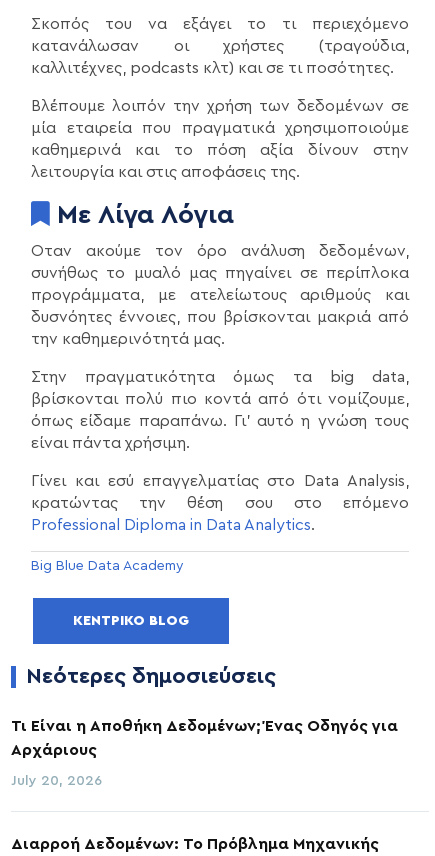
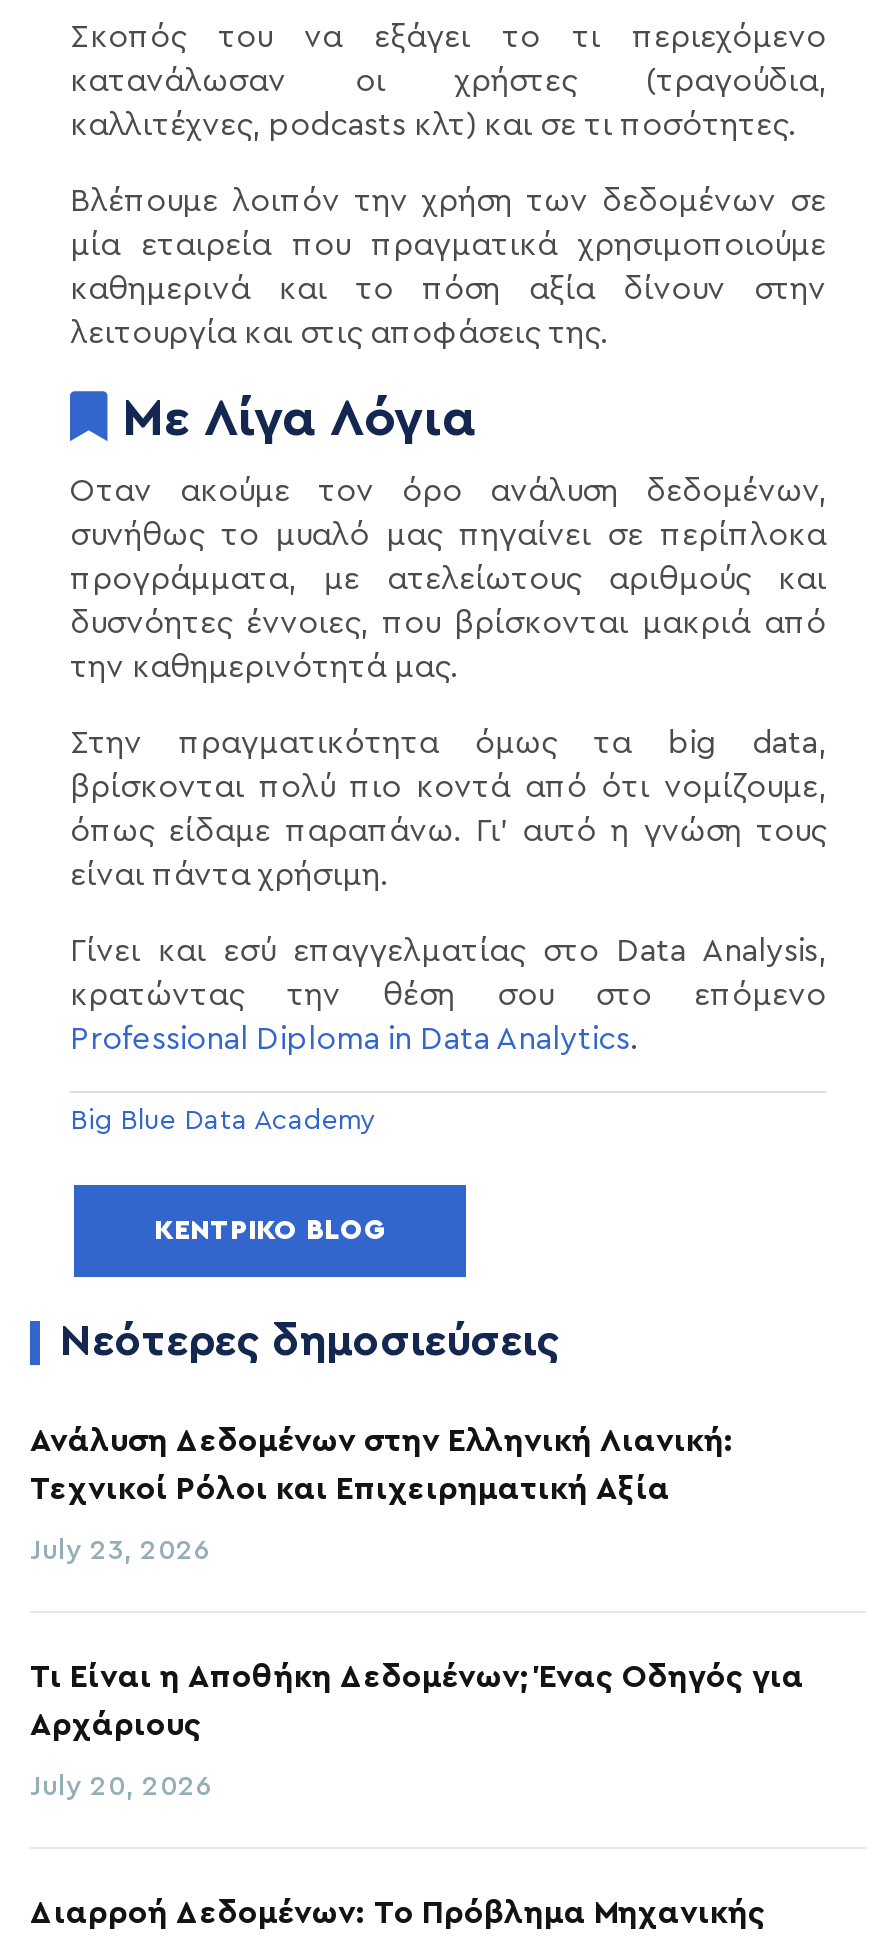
+ Ανάλυση Δεδομένων στην Ελληνική Λιανική:
+ Τεχνικοί Ρόλοι και Επιχειρηματική Αξία
+ July 23, 2026
